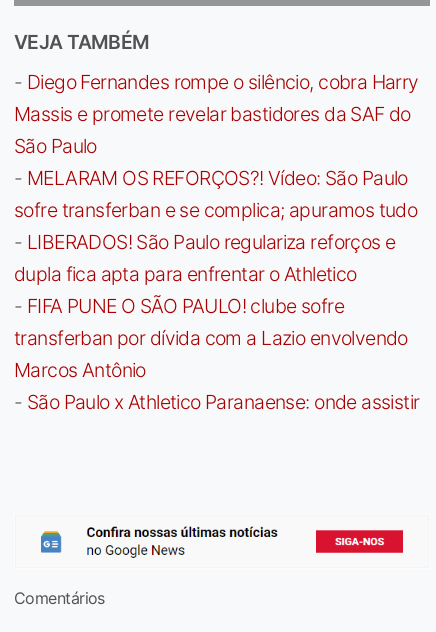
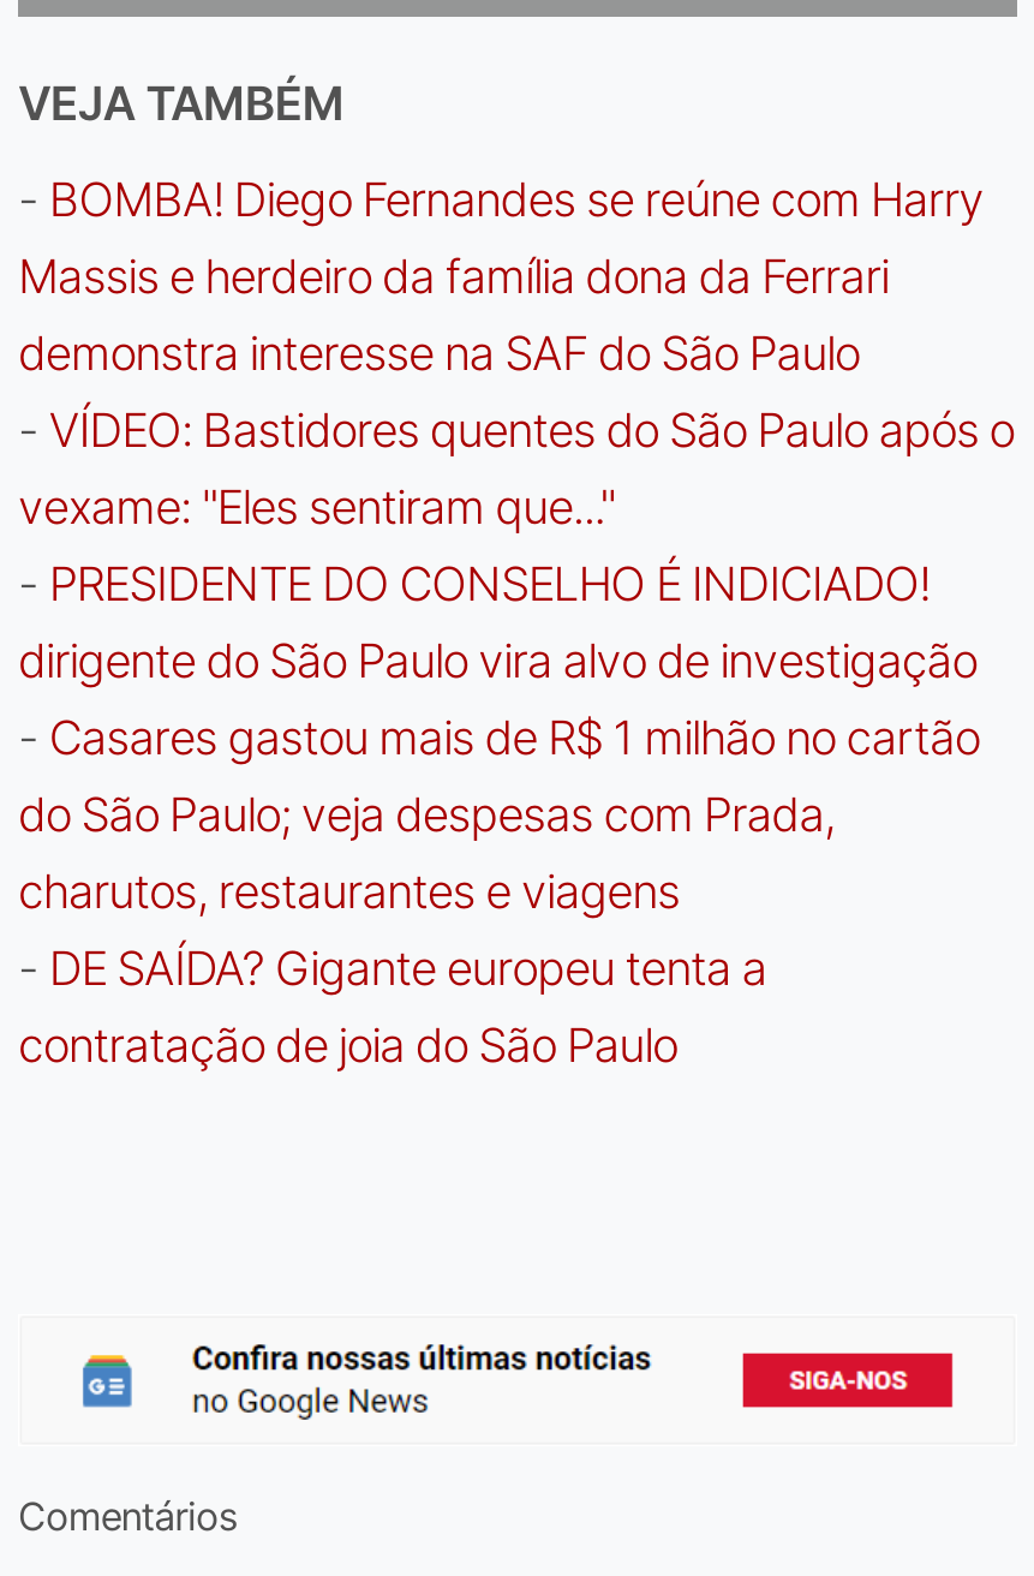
- - Diego Fernandes rompe o silêncio, cobra Harry
- Massis e promete revelar bastidores da SAF do
- São Paulo
- - MELARAM OS REFORÇOS?! Vídeo: São Paulo
- sofre transferban e se complica; apuramos tudo
- - LIBERADOS! São Paulo regulariza reforços e
- dupla fica apta para enfrentar o Athletico
- - FIFA PUNE O SÃO PAULO! clube sofre
- transferban por dívida com a Lazio envolvendo
- Marcos Antônio
- - São Paulo x Athletico Paranaense: onde assistir
+ - BOMBA! Diego Fernandes se reúne com Harry
+ Massis e herdeiro da família dona da Ferrari
+ demonstra interesse na SAF do São Paulo
+ - VÍDEO: Bastidores quentes do São Paulo após o
+ vexame: "Eles sentiram que..."
+ - PRESIDENTE DO CONSELHO É INDICIADO!
+ dirigente do São Paulo vira alvo de investigação
+ - Casares gastou mais de R$ 1 milhão no cartão
+ do São Paulo; veja despesas com Prada,
+ charutos, restaurantes e viagens
+ - DE SAÍDA? Gigante europeu tenta a
+ contratação de joia do São Paulo
